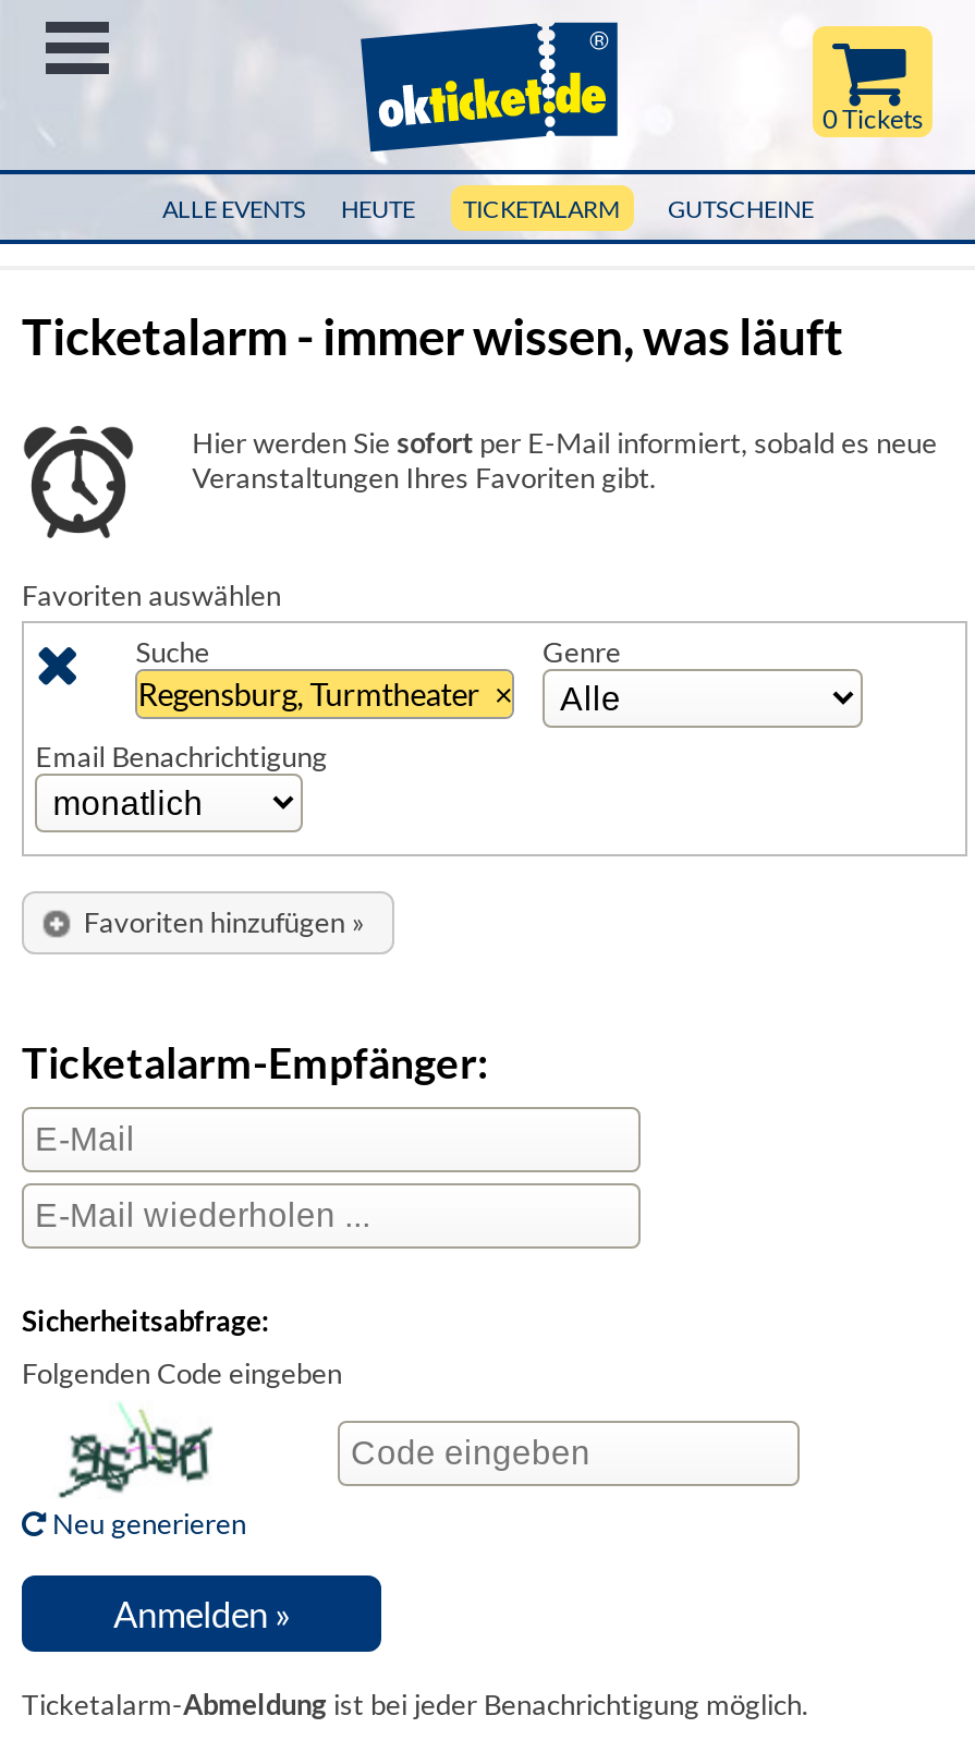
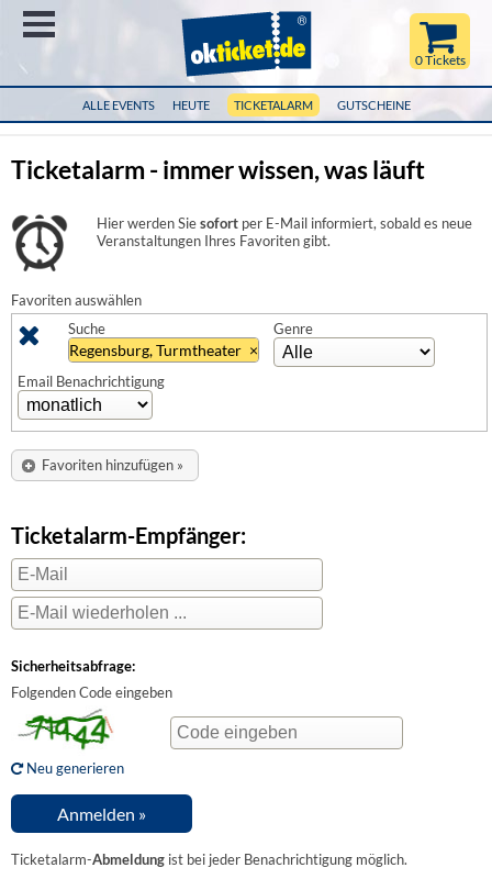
- [image]
+ [image]
